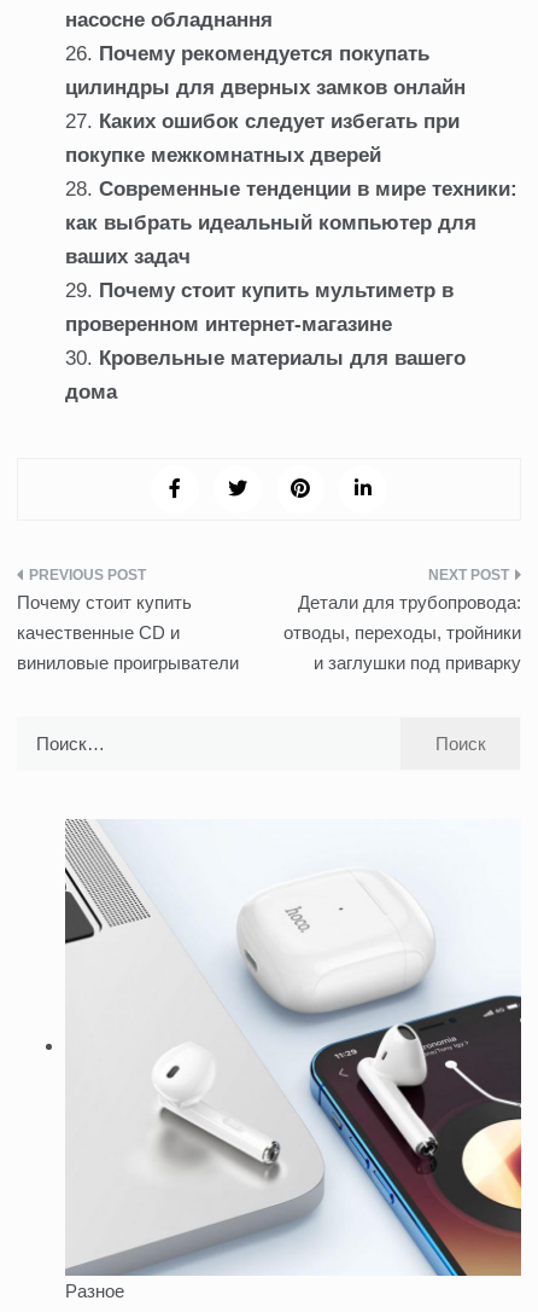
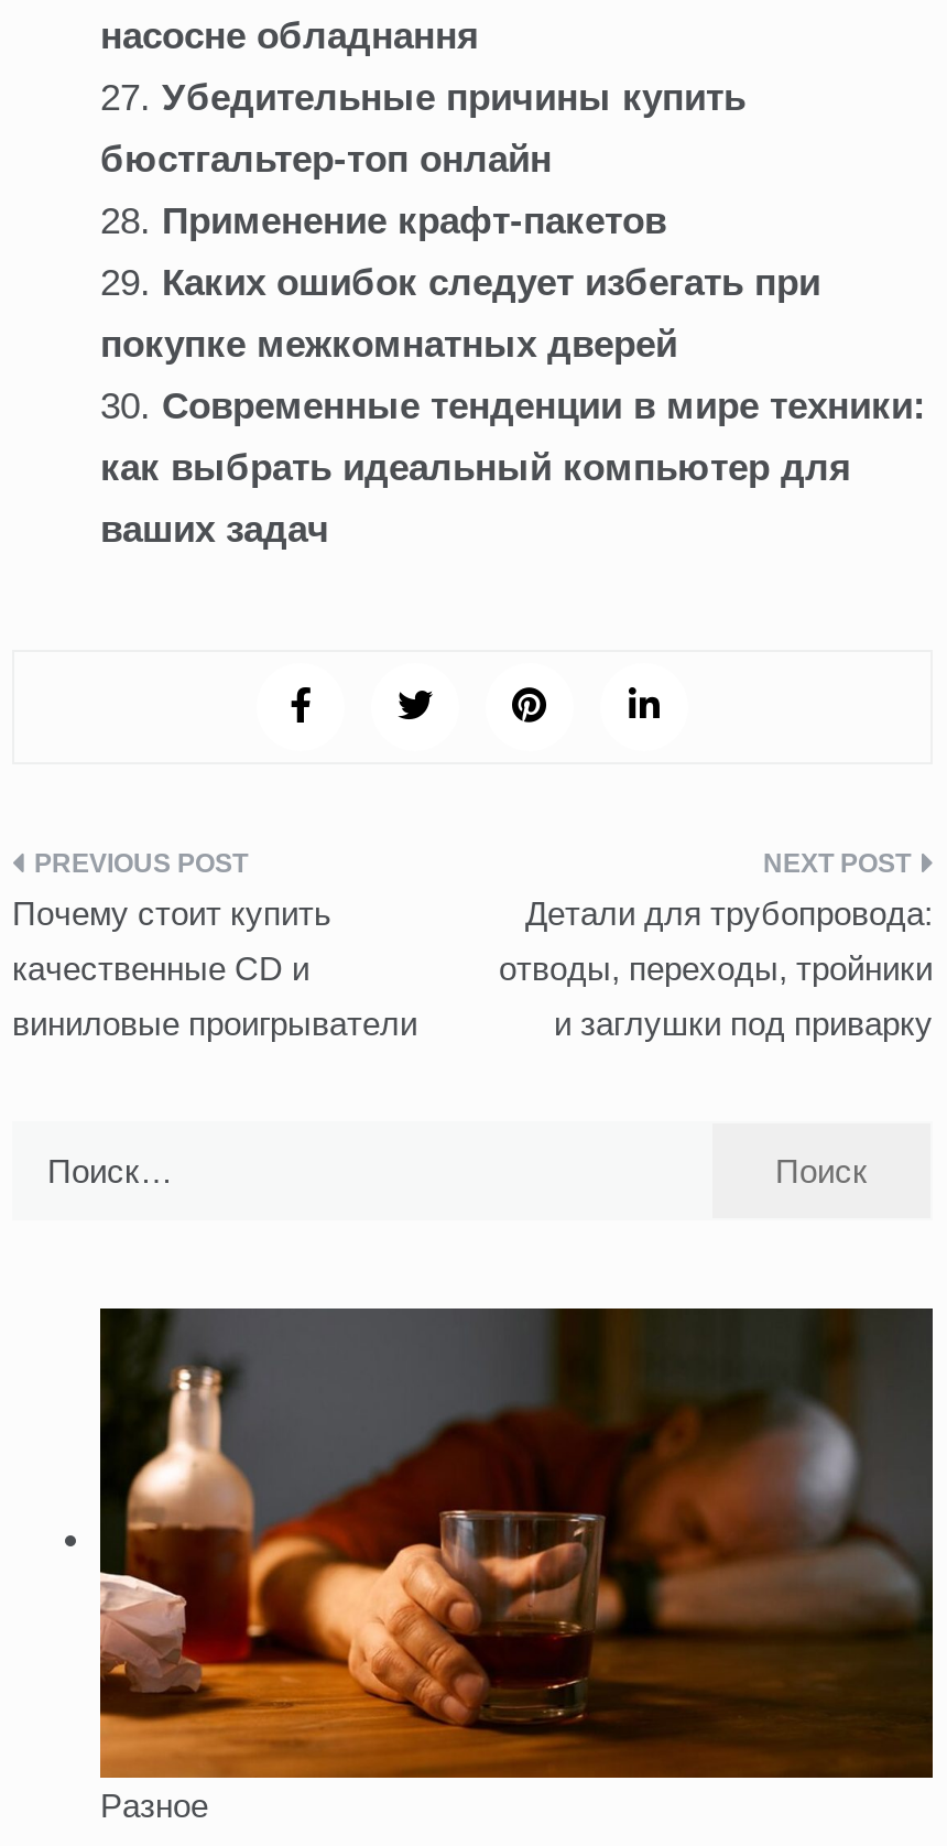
- Почему рекомендуется покупать
- цилиндры для дверных замков онлайн
+ Убедительные причины купить
+ бюстгальтер-топ онлайн
+ Применение крафт-пакетов

moved down: Каких ошибок следует избегать при | покупке межкомнатных дверей | Современные тенденции в мире техники: | как выбрать идеальный компьютер для | ваших задач

- Почему стоит купить мультиметр в
- проверенном интернет-магазине
- Кровельные материалы для вашего
- дома

- [image]
+ [image]
